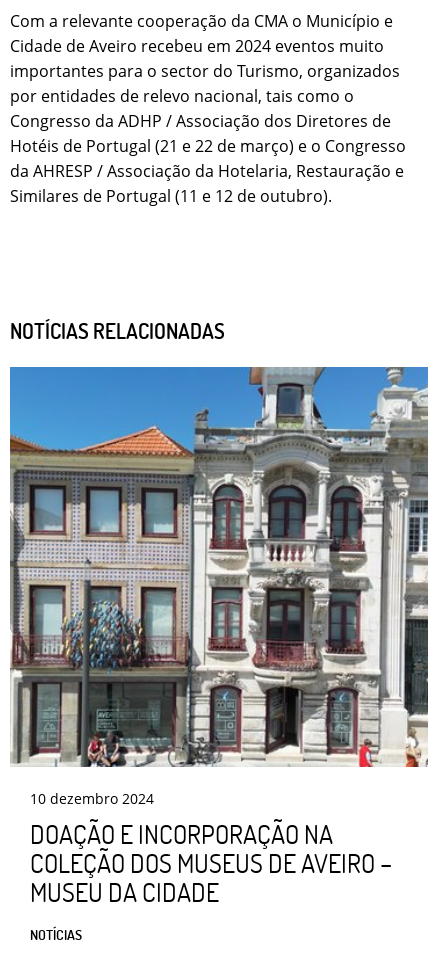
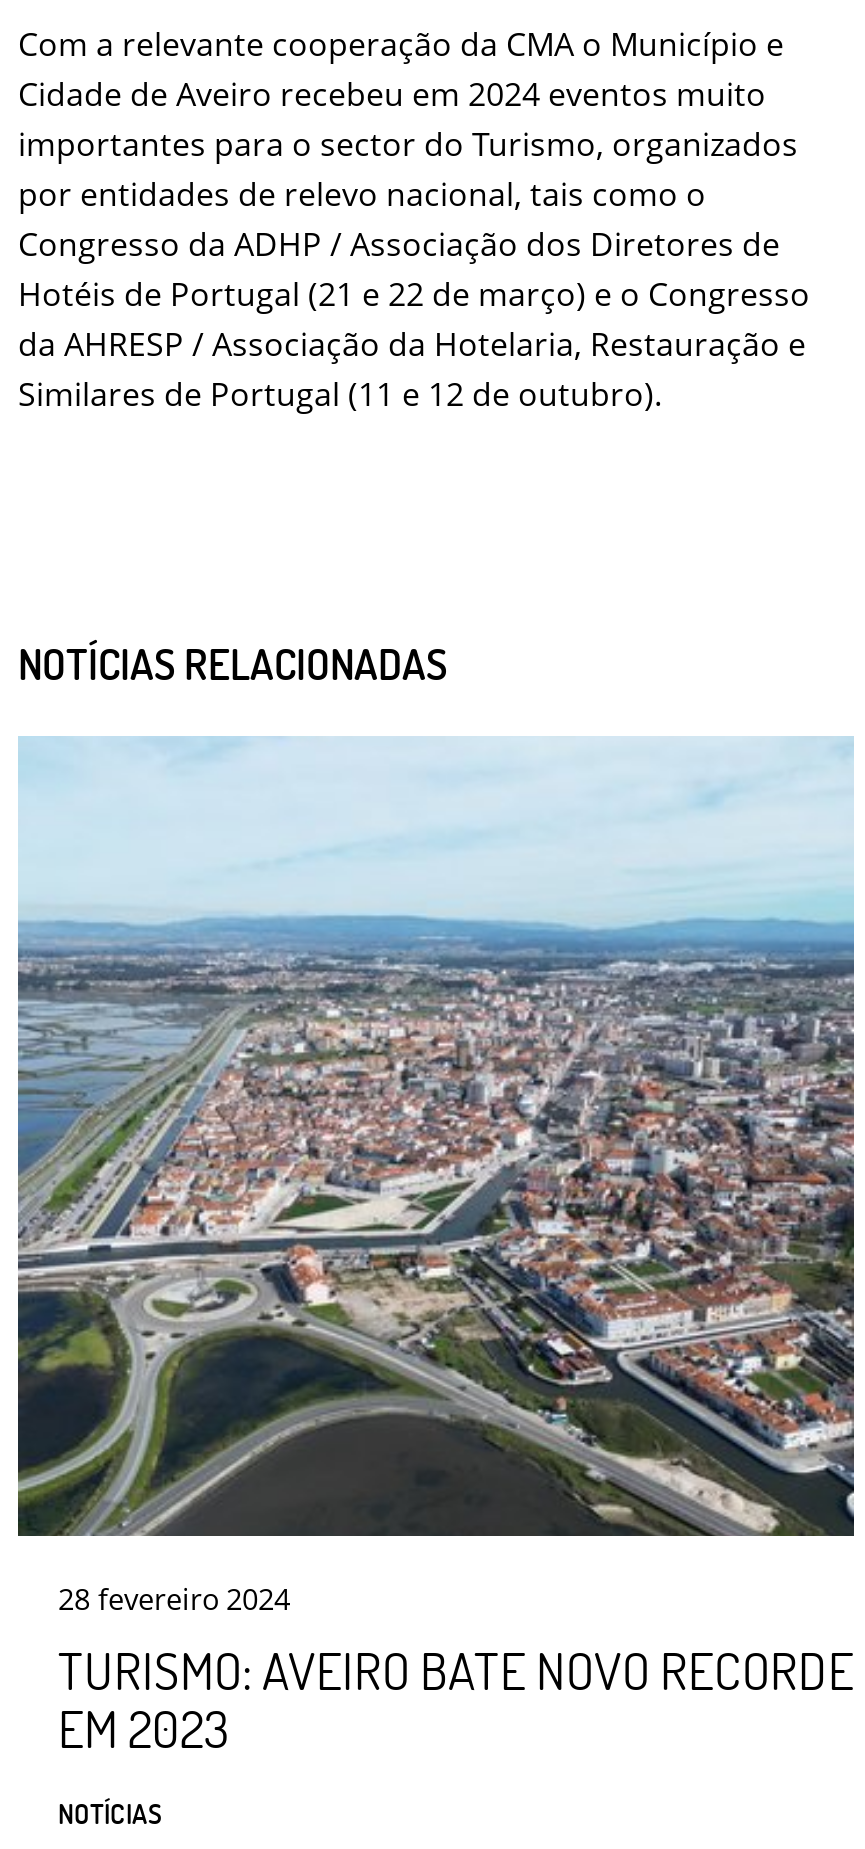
- [image]
- 10 dezembro 2024
- DOAÇÃO E INCORPORAÇÃO NA
- COLEÇÃO DOS MUSEUS DE AVEIRO –
- MUSEU DA CIDADE
+ [image]
+ 28 fevereiro 2024
+ TURISMO: AVEIRO BATE NOVO RECORDE
+ EM 2023
